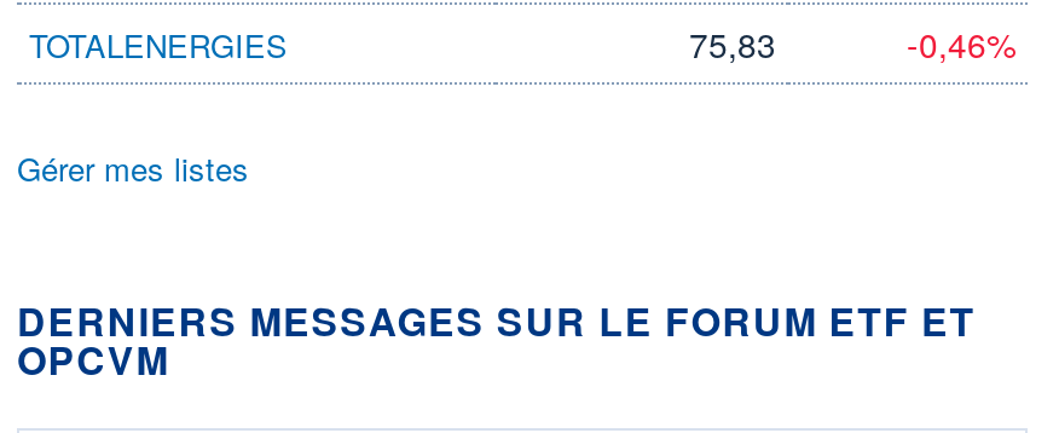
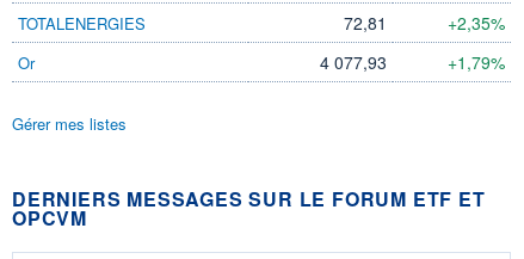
- 75,83
- -0,46%
+ 72,81
+ +2,35%
+ Or
+ 4 077,93
+ +1,79%
